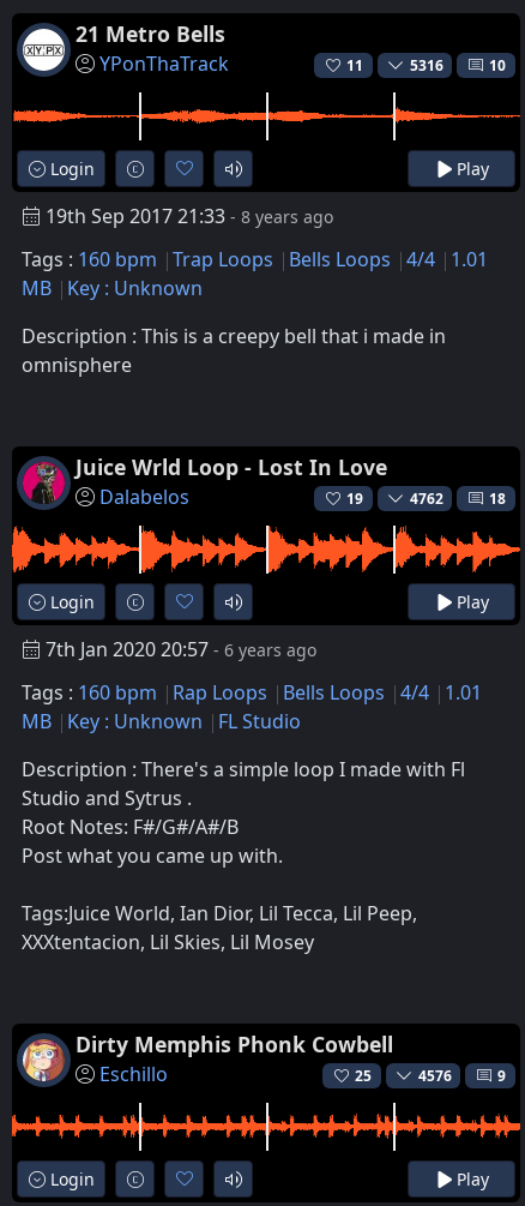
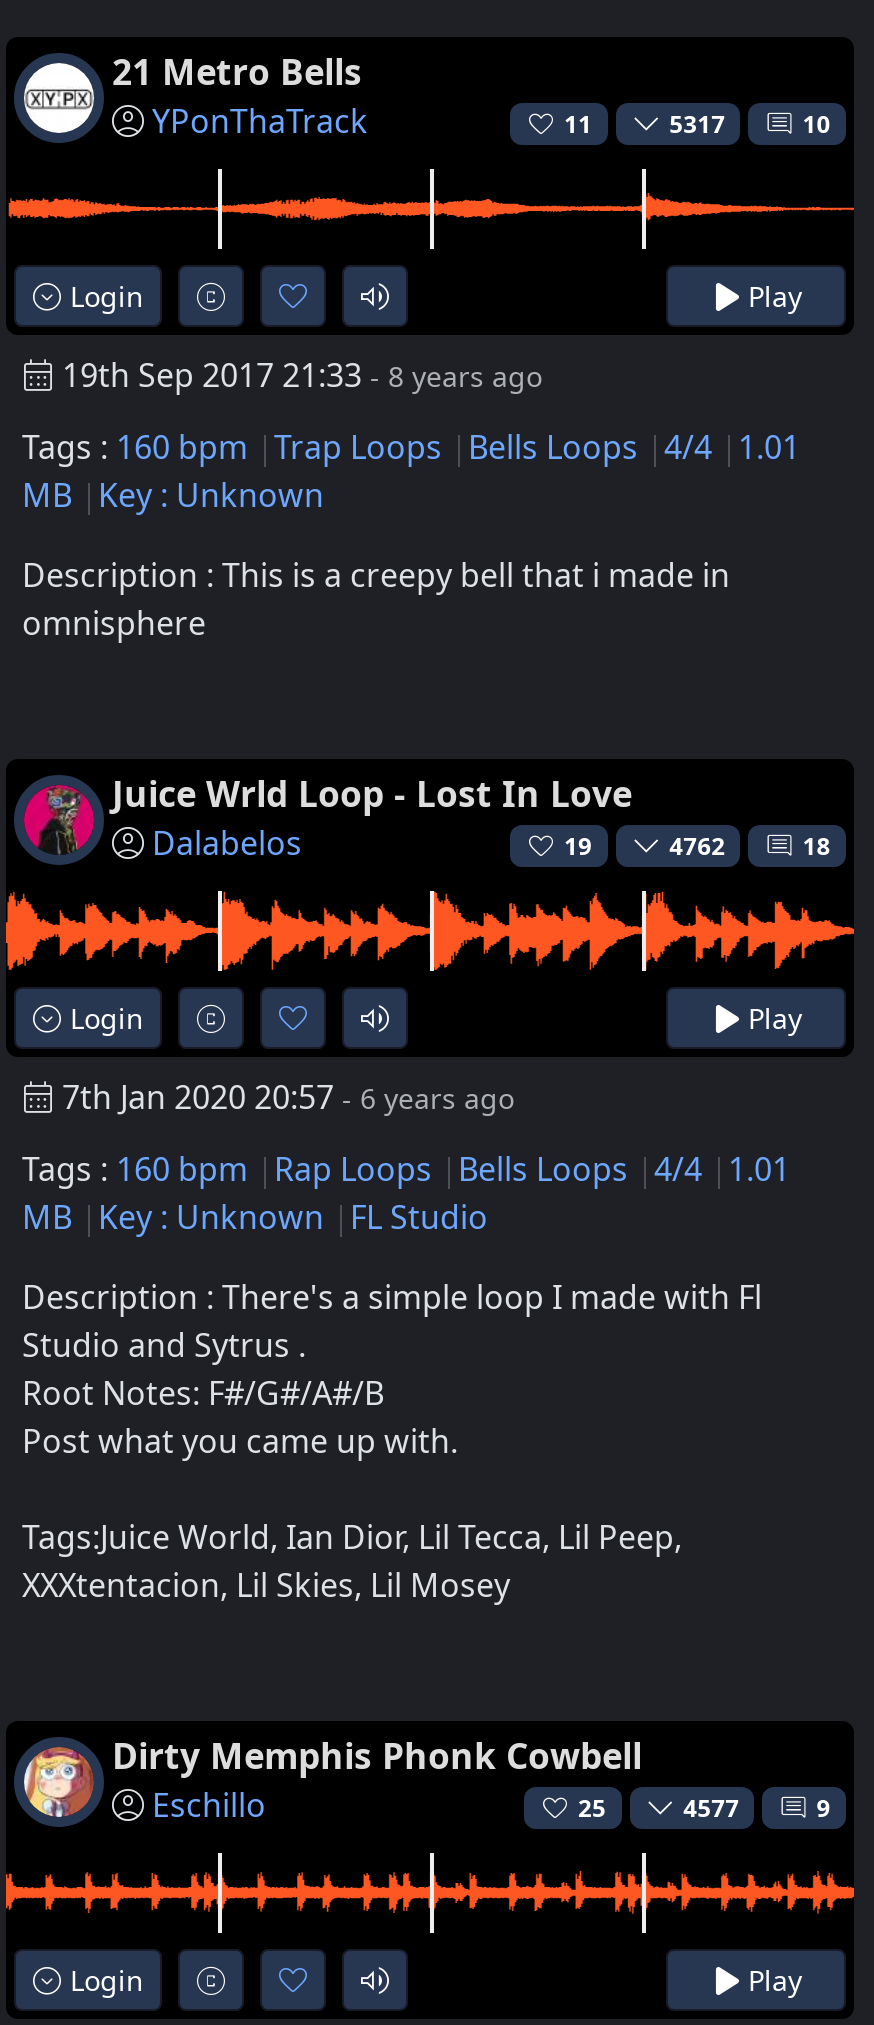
- 5316
+ 5317

- 4576
+ 4577
